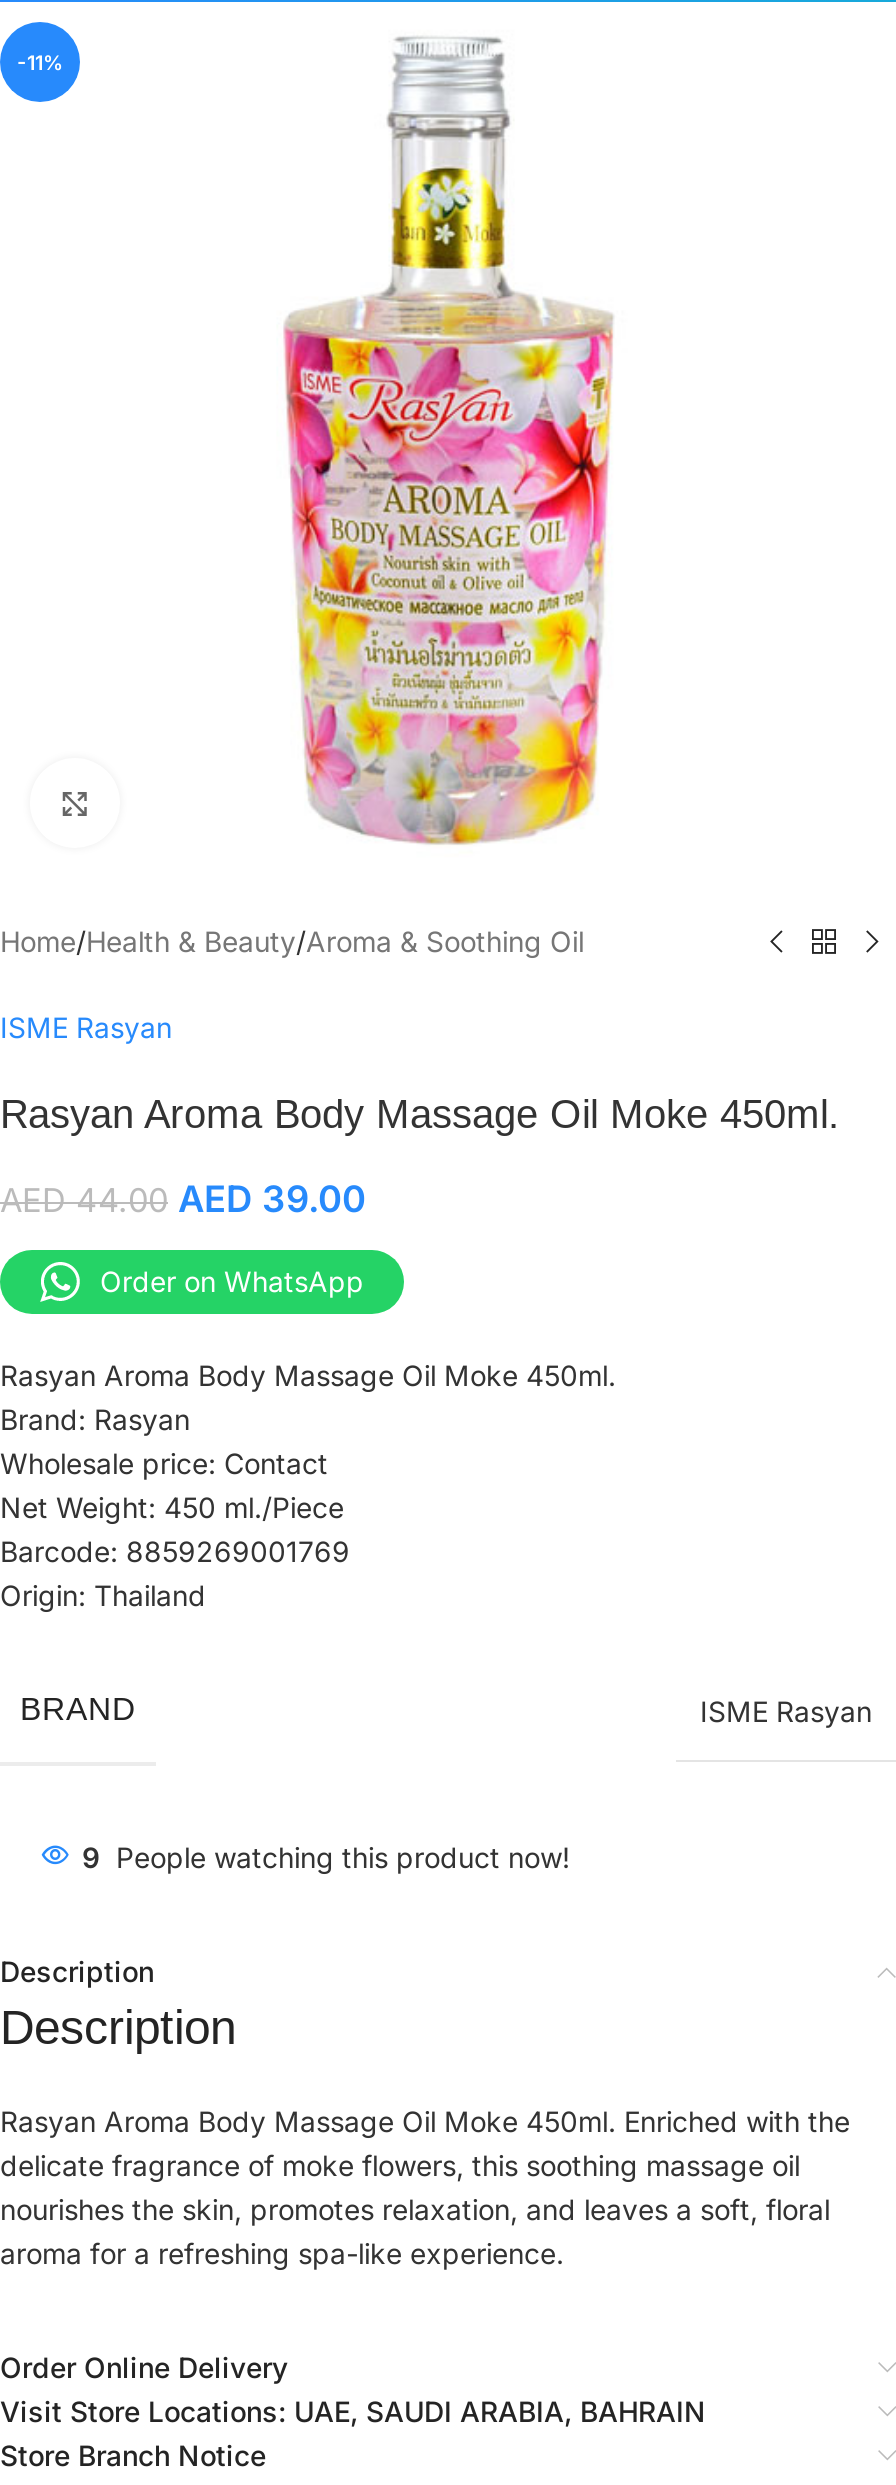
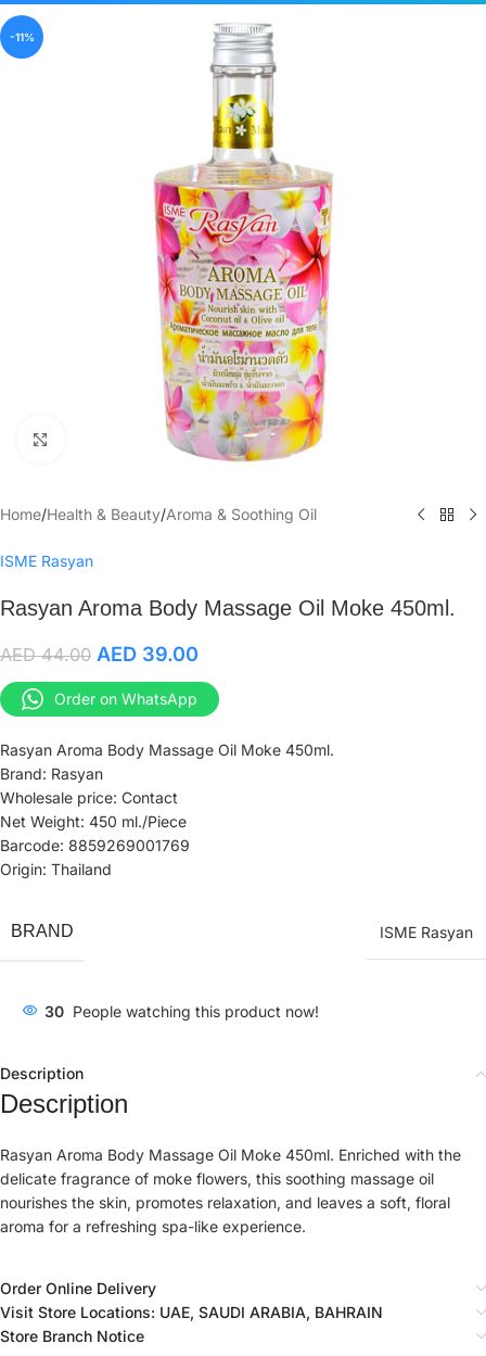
- 9 People watching this product now!
+ 30 People watching this product now!
